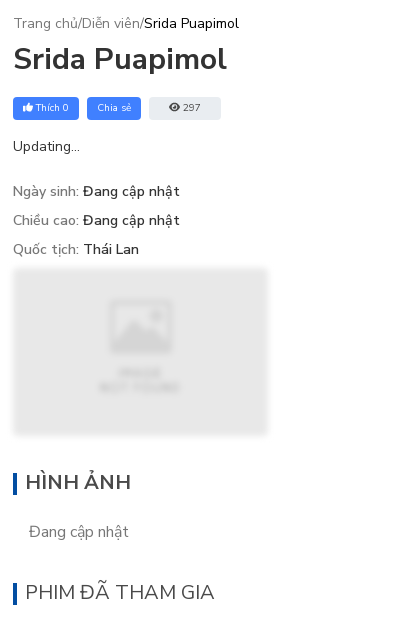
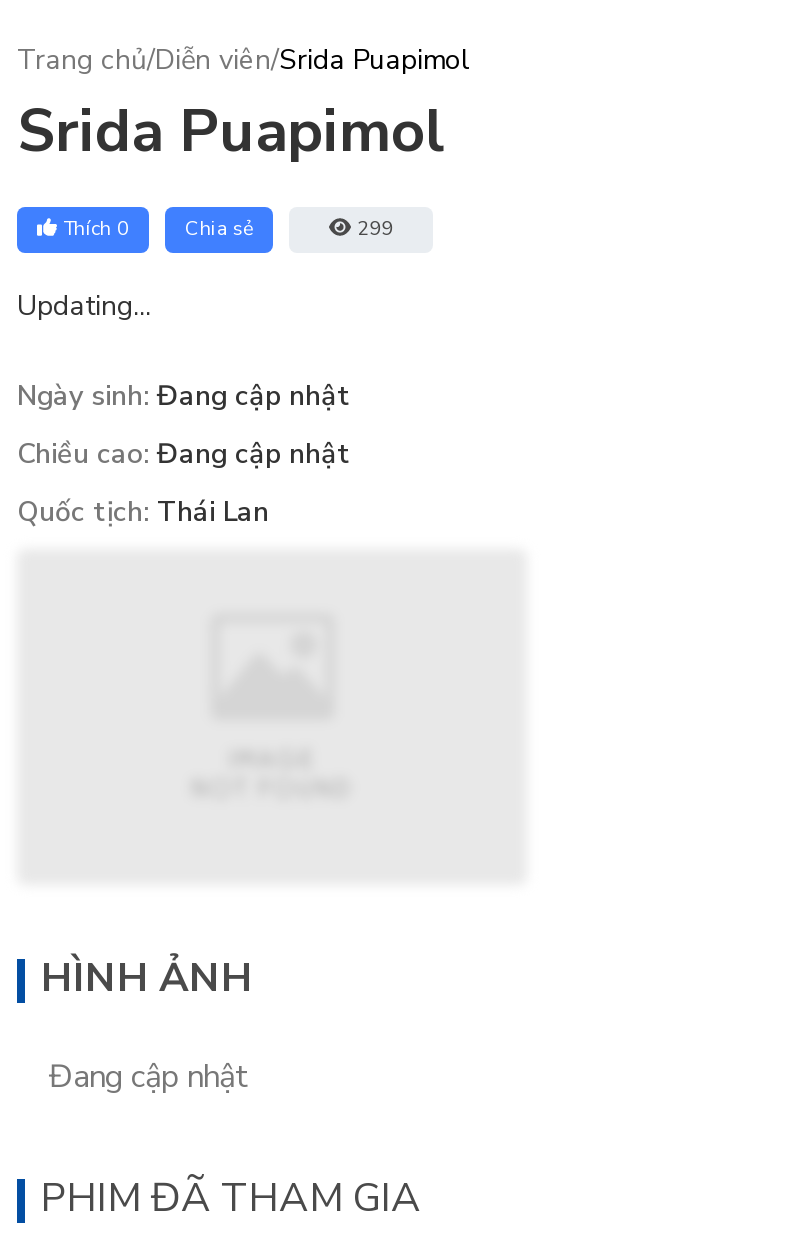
- 297
+ 299
